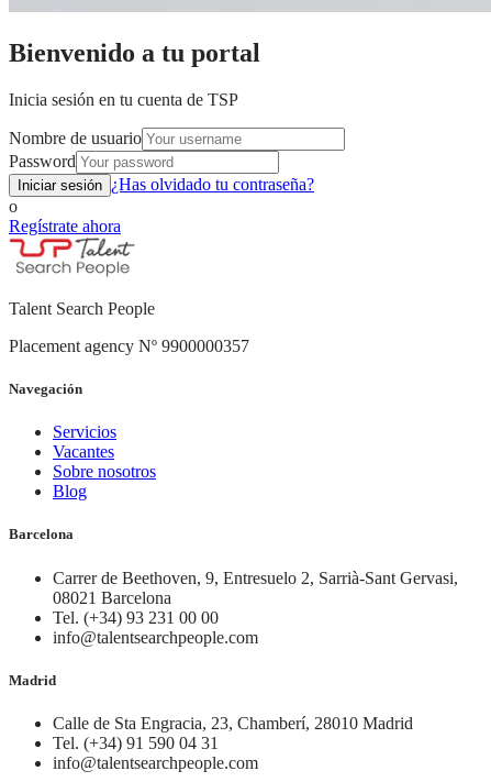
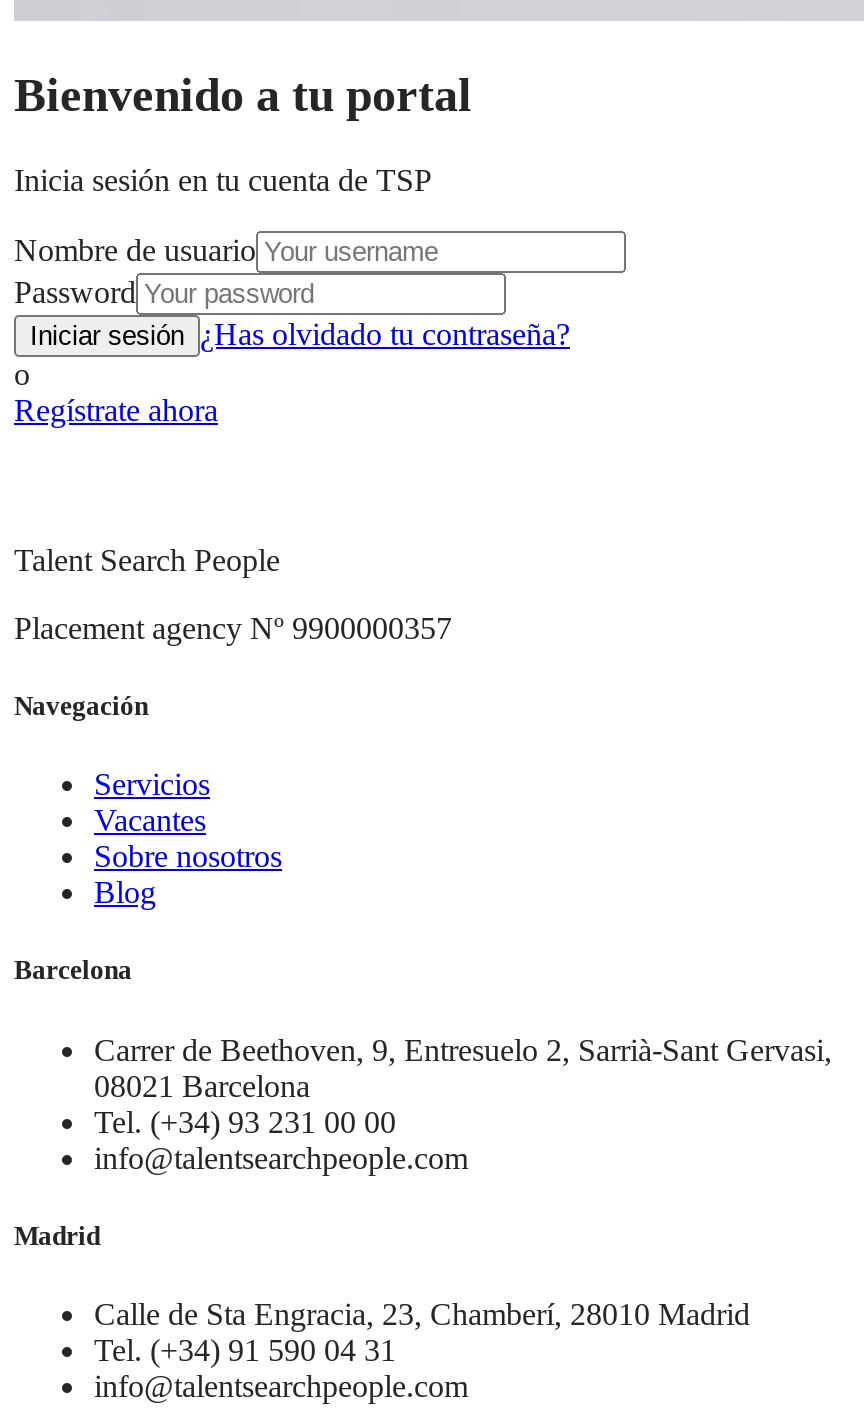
- [image]
